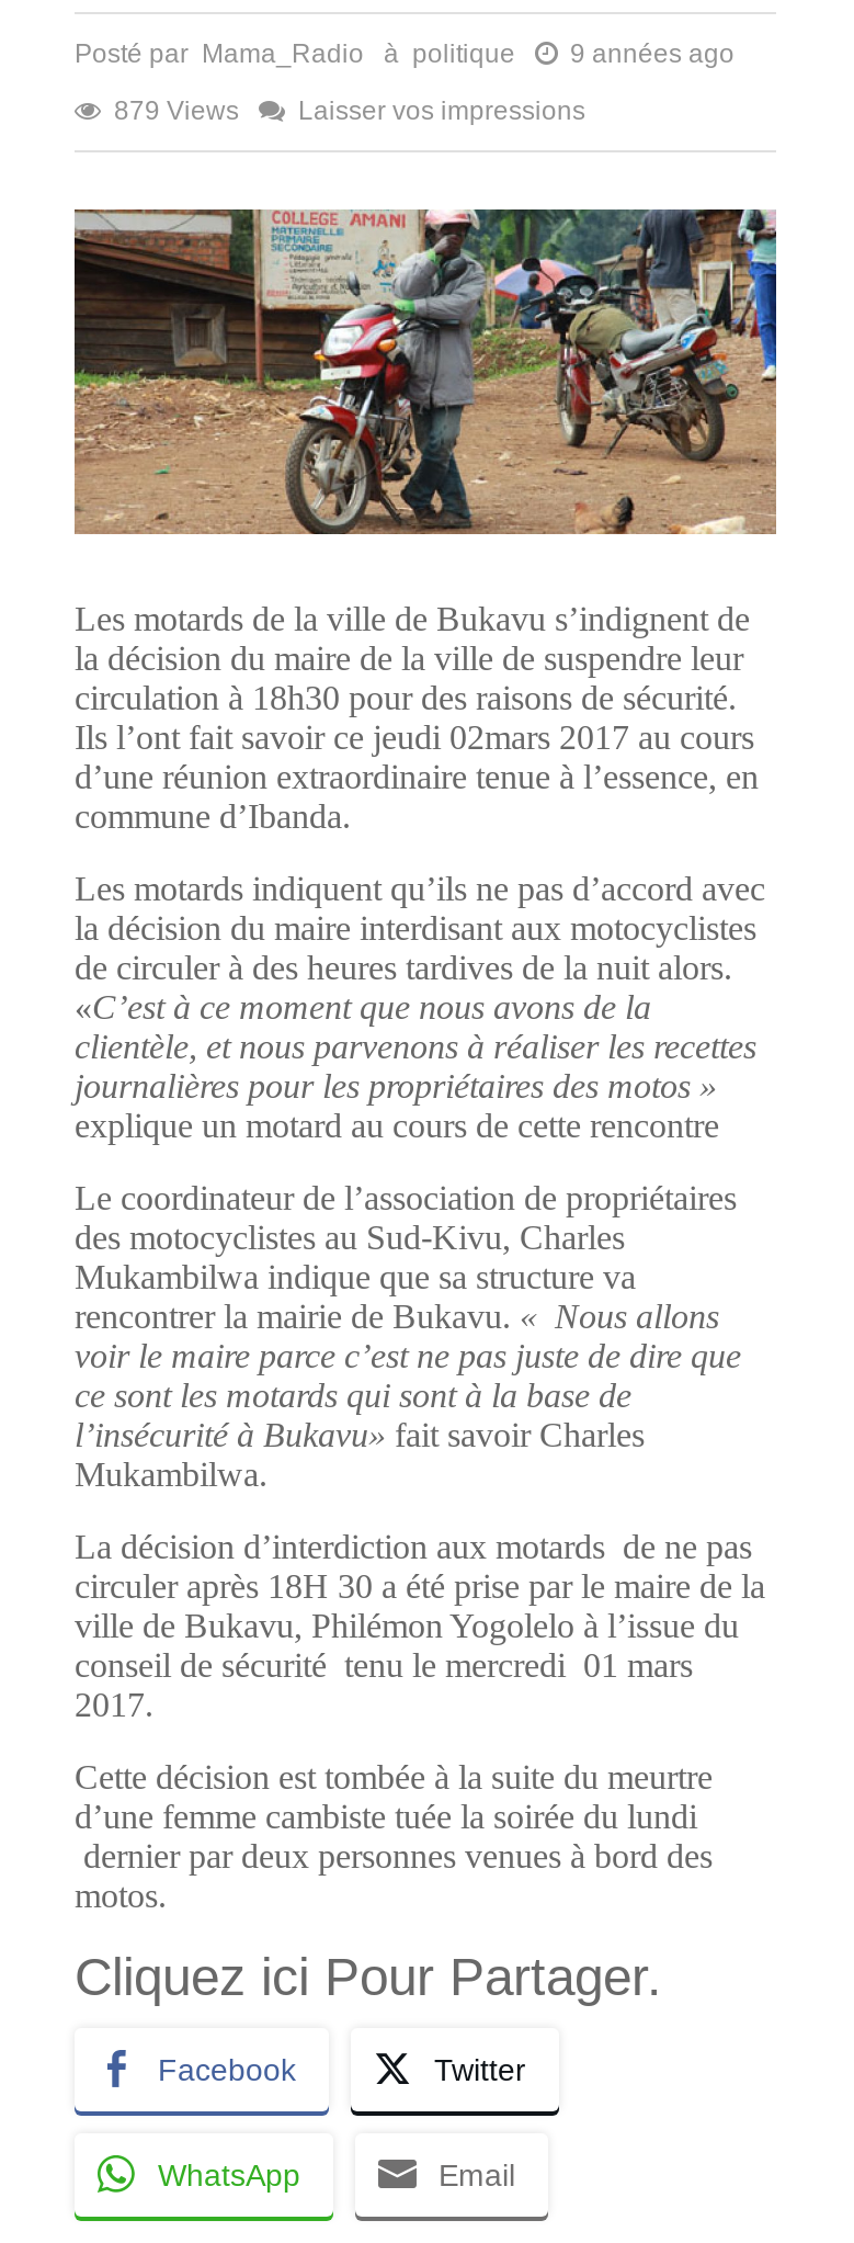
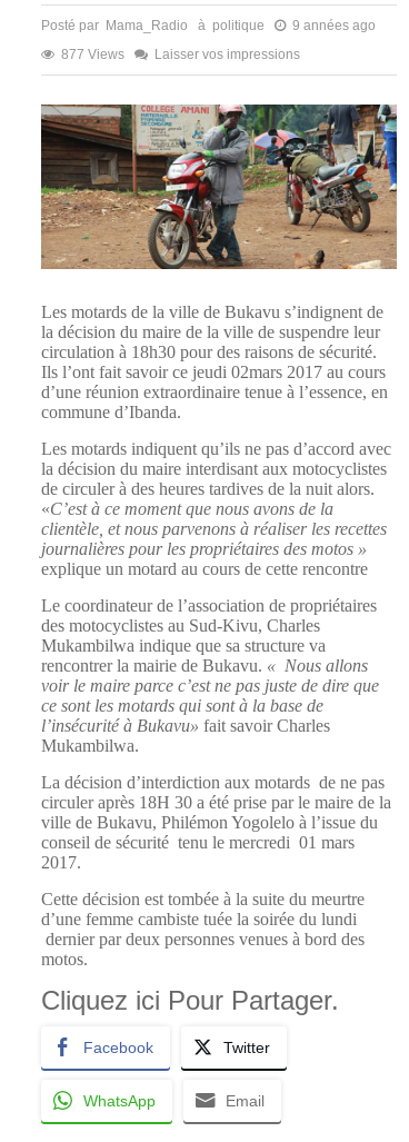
- 879 Views Laisser vos impressions
+ 877 Views Laisser vos impressions
